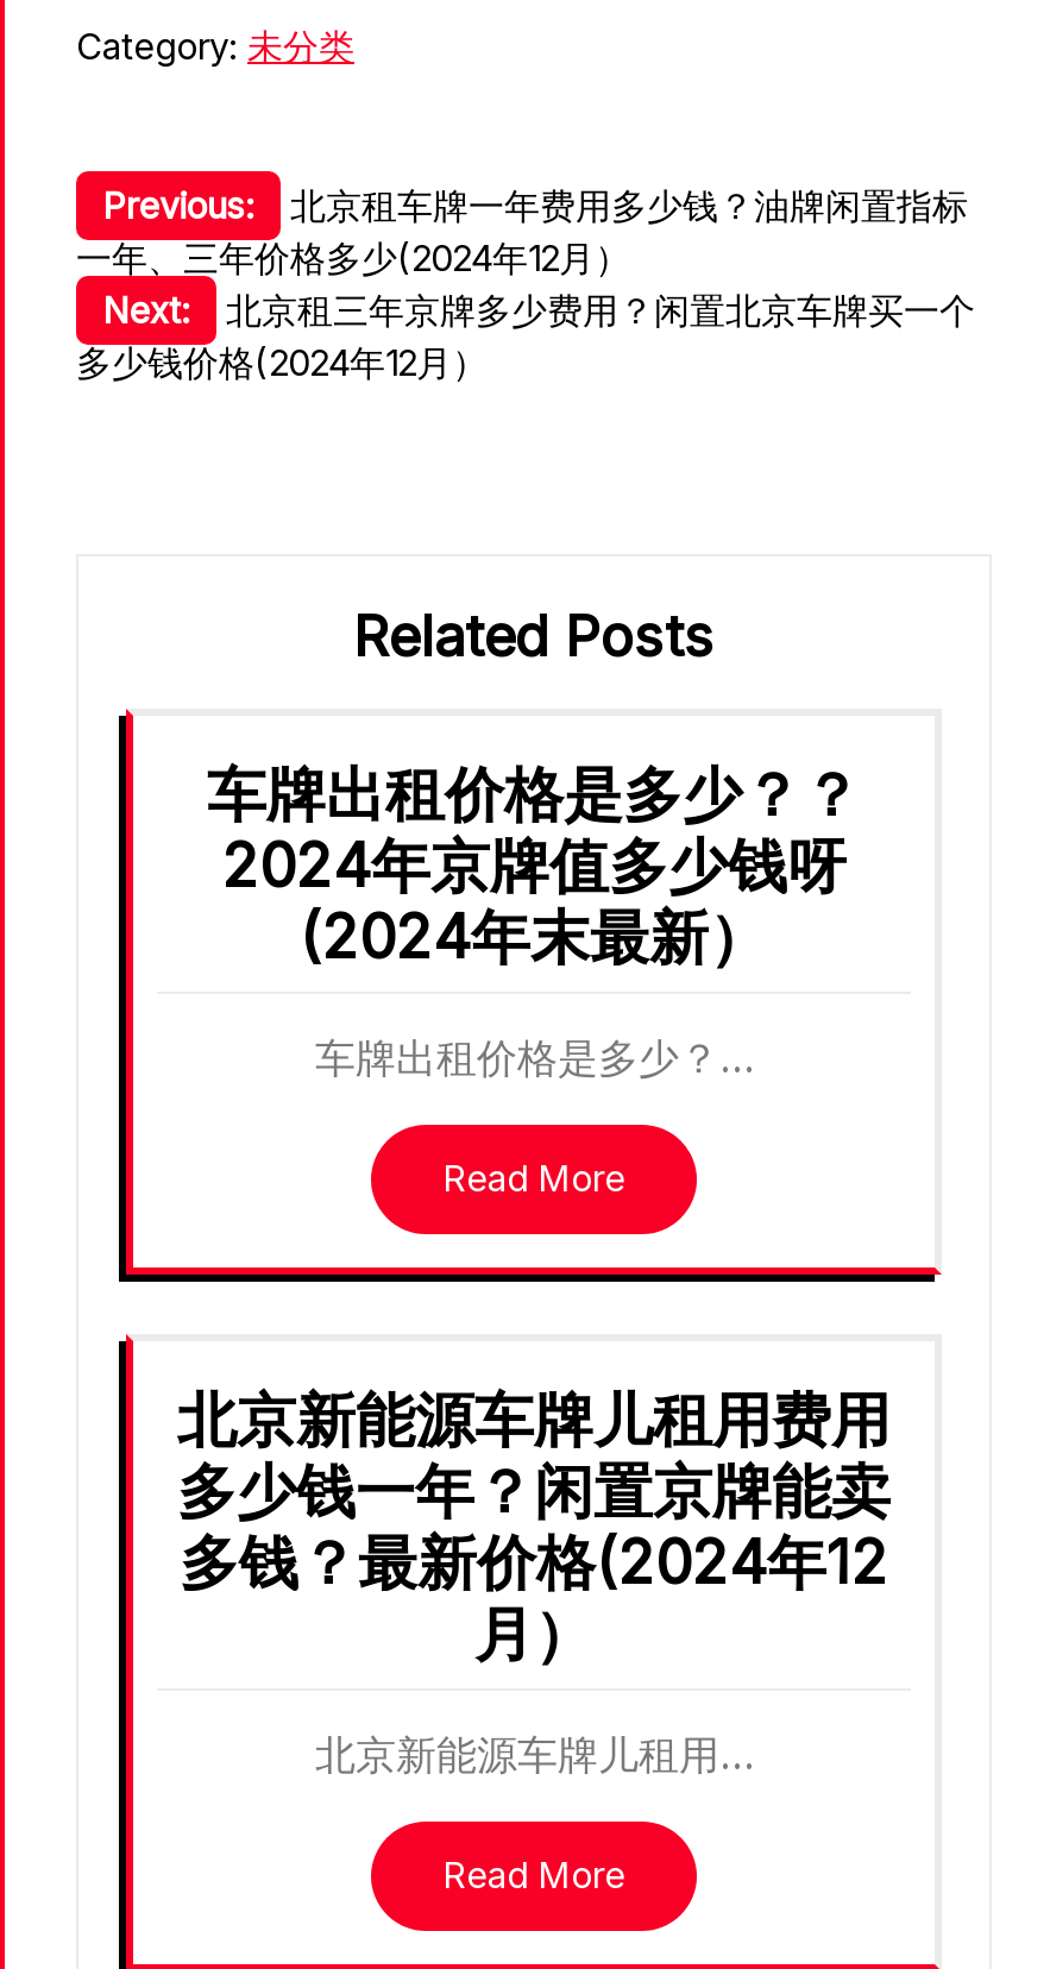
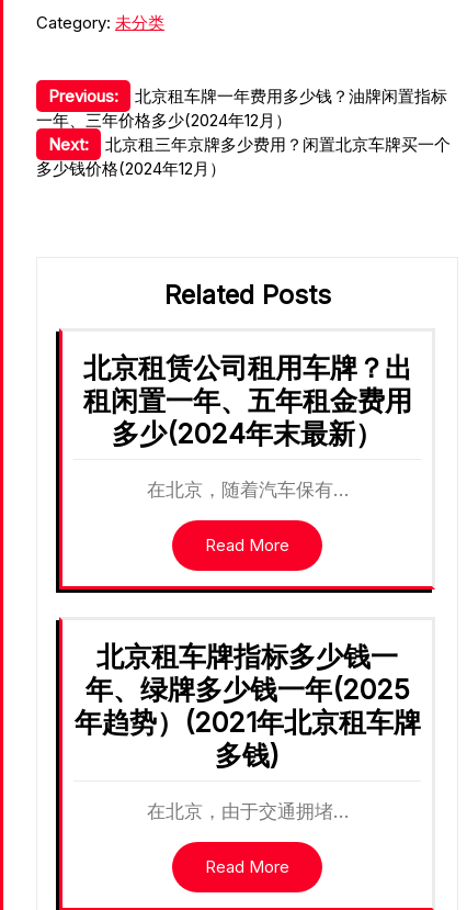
- 车牌出租价格是多少？？
- 2024年京牌值多少钱呀
- (2024年末最新）
+ 北京租赁公司租用车牌？出
+ 租闲置一年、五年租金费用
+ 多少(2024年末最新）

- 车牌出租价格是多少？…
+ 在北京，随着汽车保有…

- 北京新能源车牌儿租用费用
- 多少钱一年？闲置京牌能卖
- 多钱？最新价格(2024年12
- 月）
+ 北京租车牌指标多少钱一
+ 年、绿牌多少钱一年(2025
+ 年趋势）(2021年北京租车牌
+ 多钱)

- 北京新能源车牌儿租用…
+ 在北京，由于交通拥堵…
